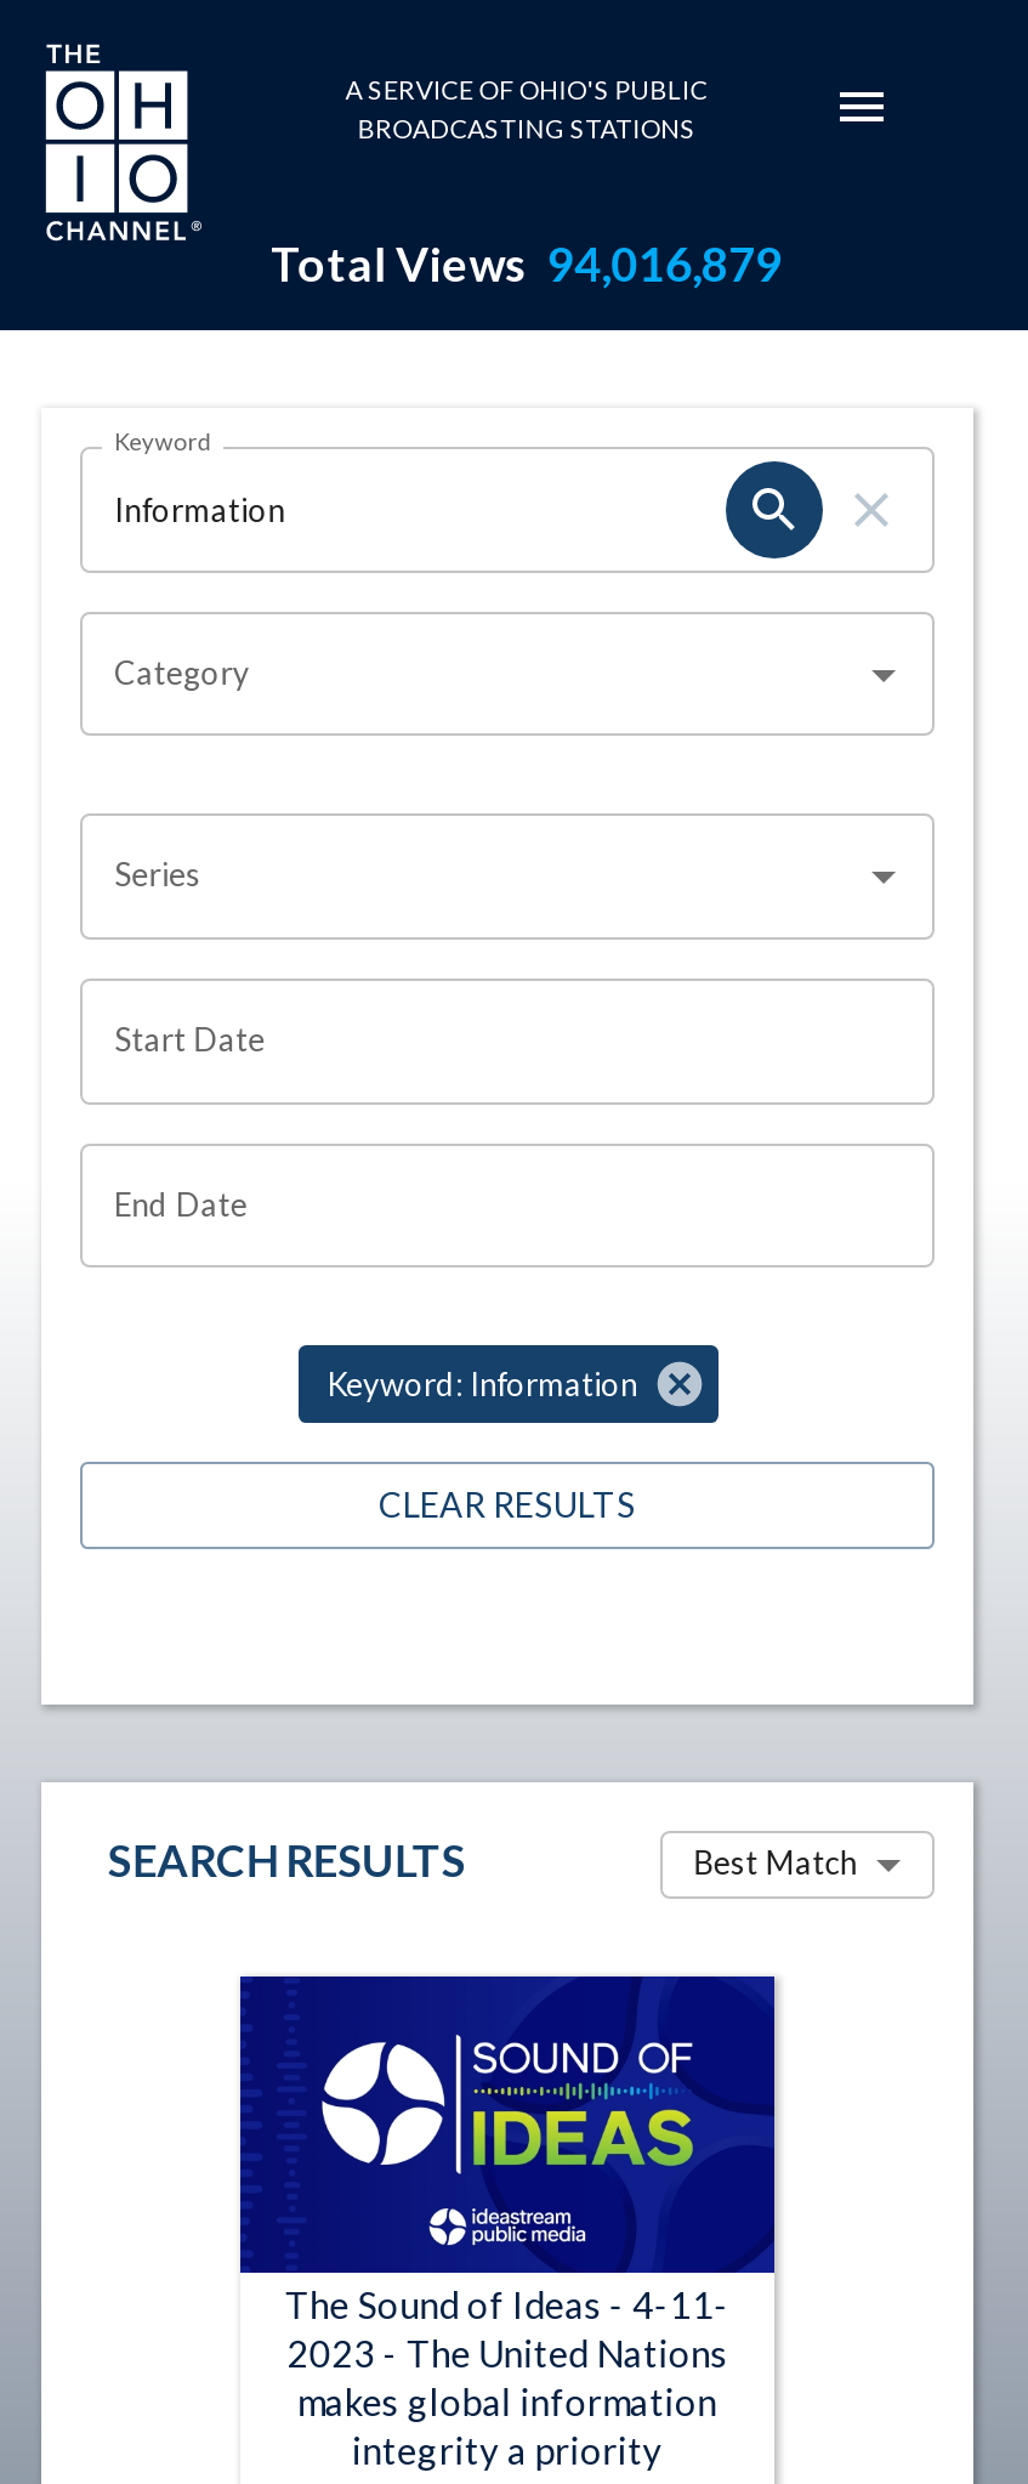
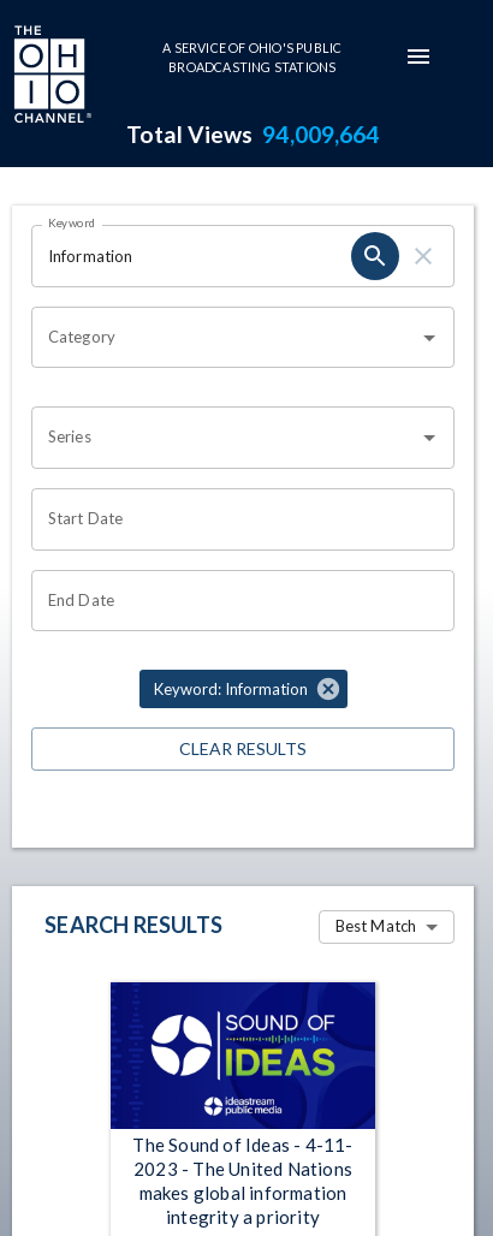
- Total Views 94,016,879
+ Total Views 94,009,664
